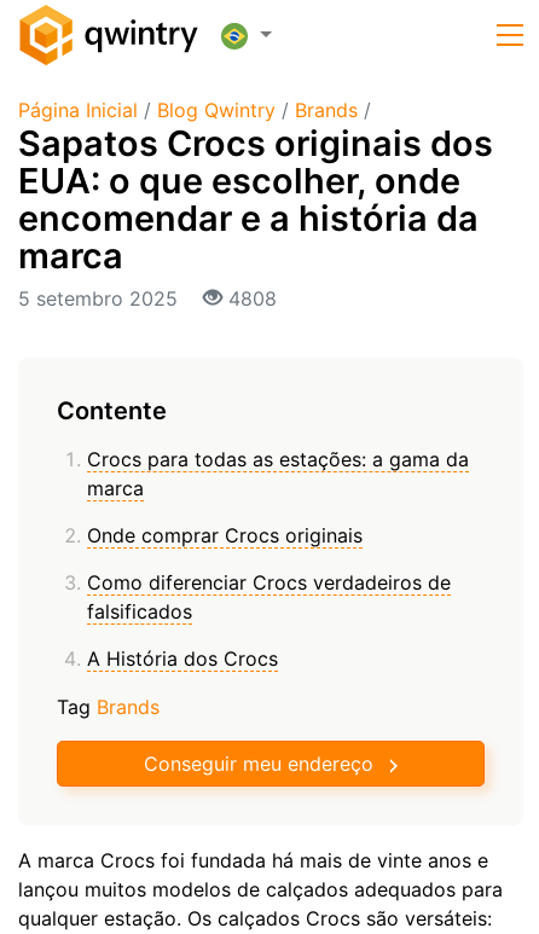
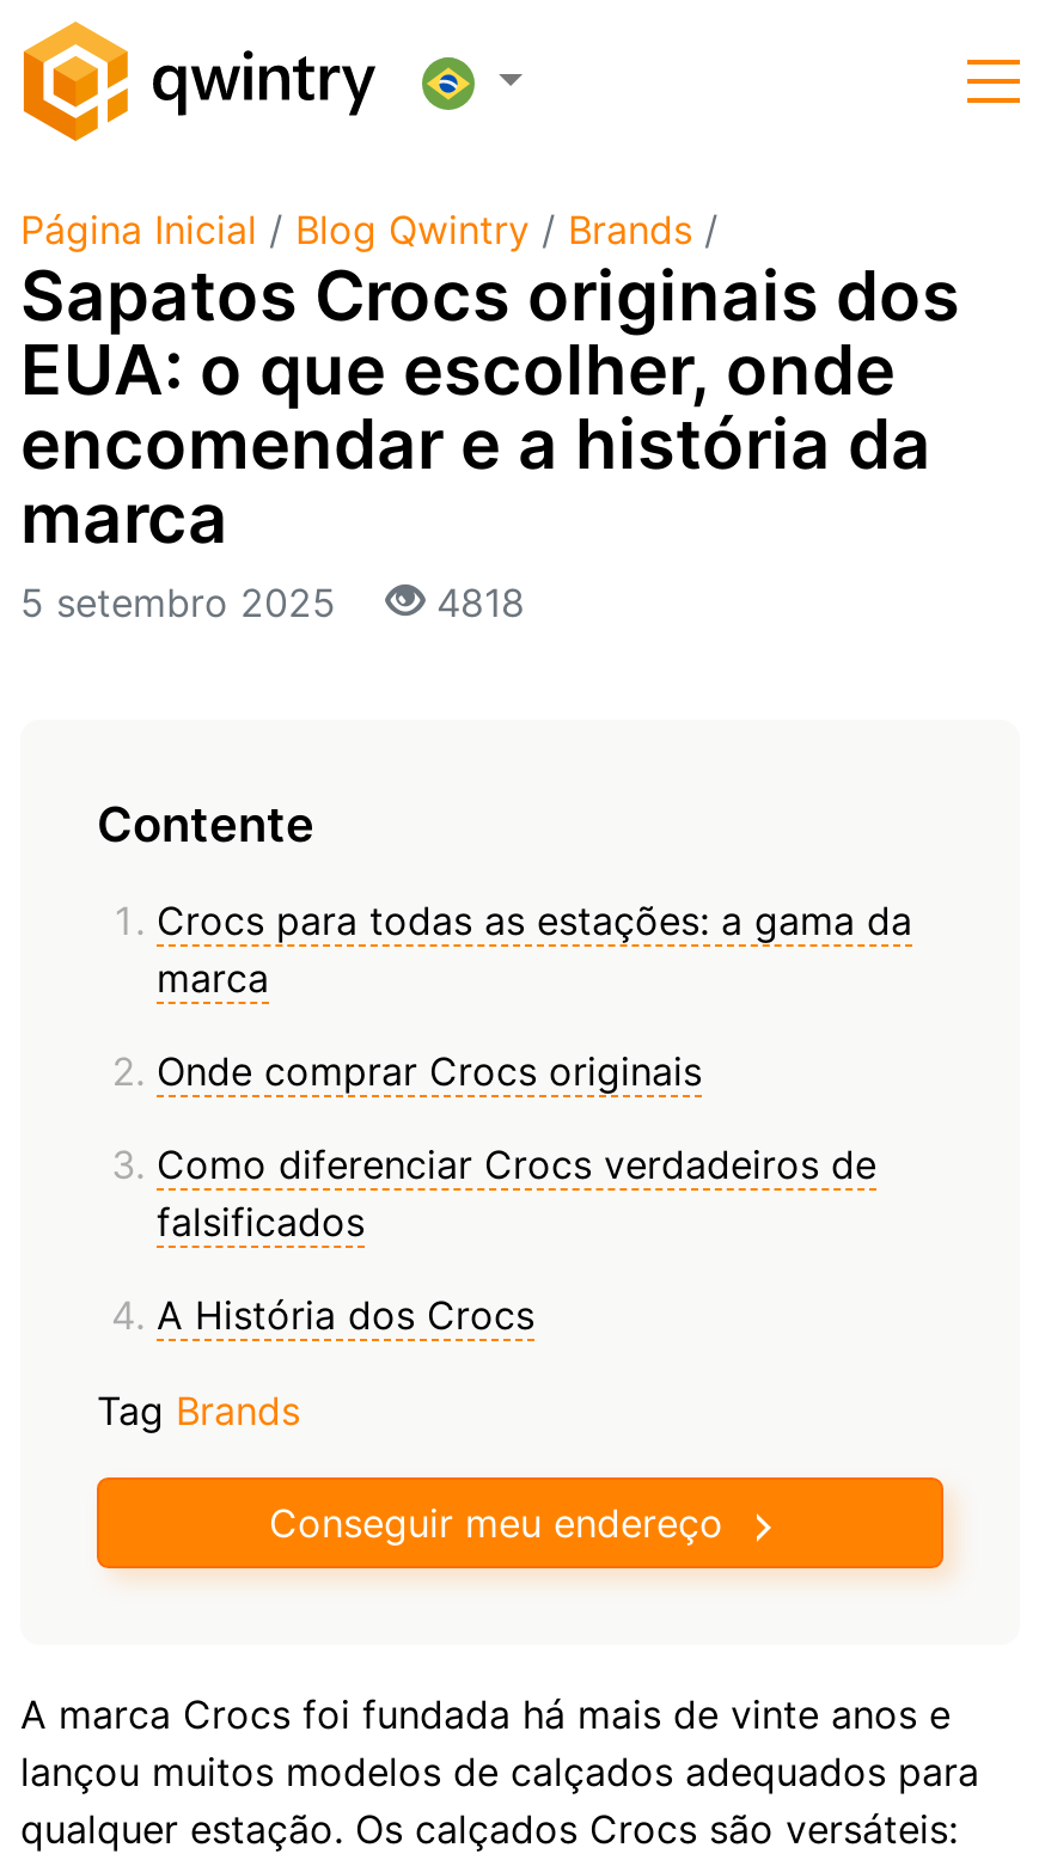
- 5 setembro 2025 4808
+ 5 setembro 2025 4818
